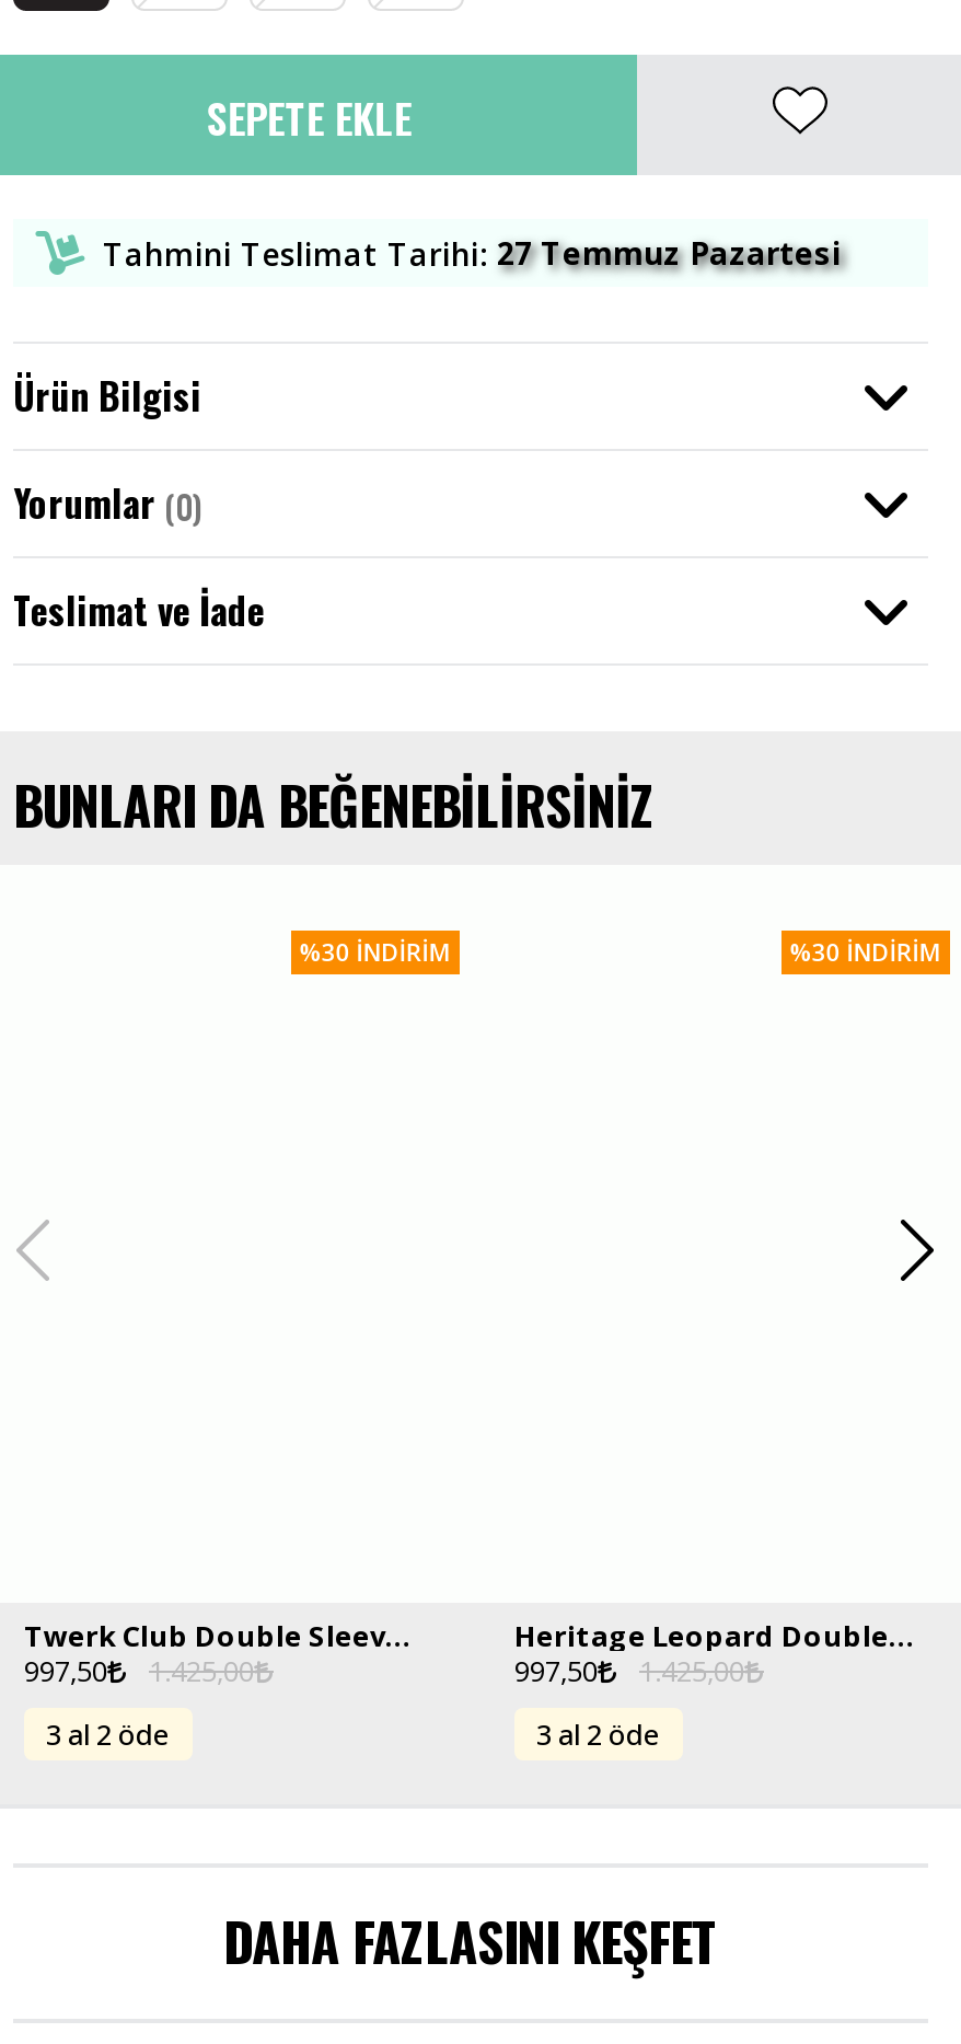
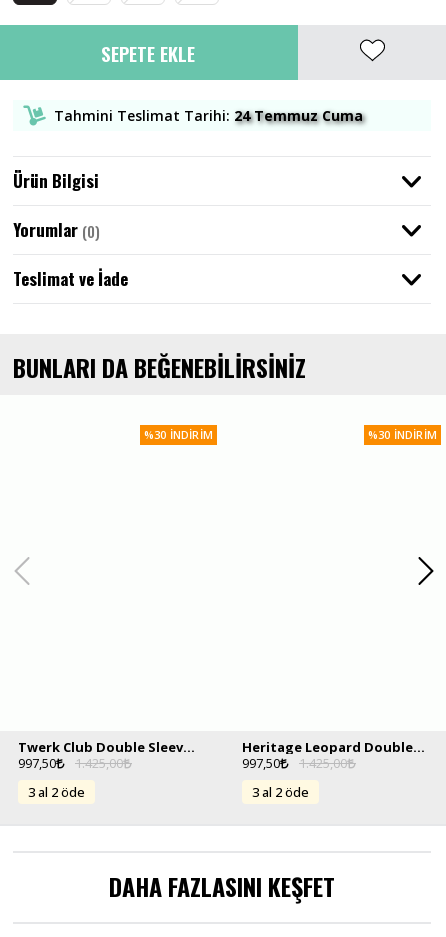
- Tahmini Teslimat Tarihi: 27 Temmuz Pazartesi
+ Tahmini Teslimat Tarihi: 24 Temmuz Cuma
